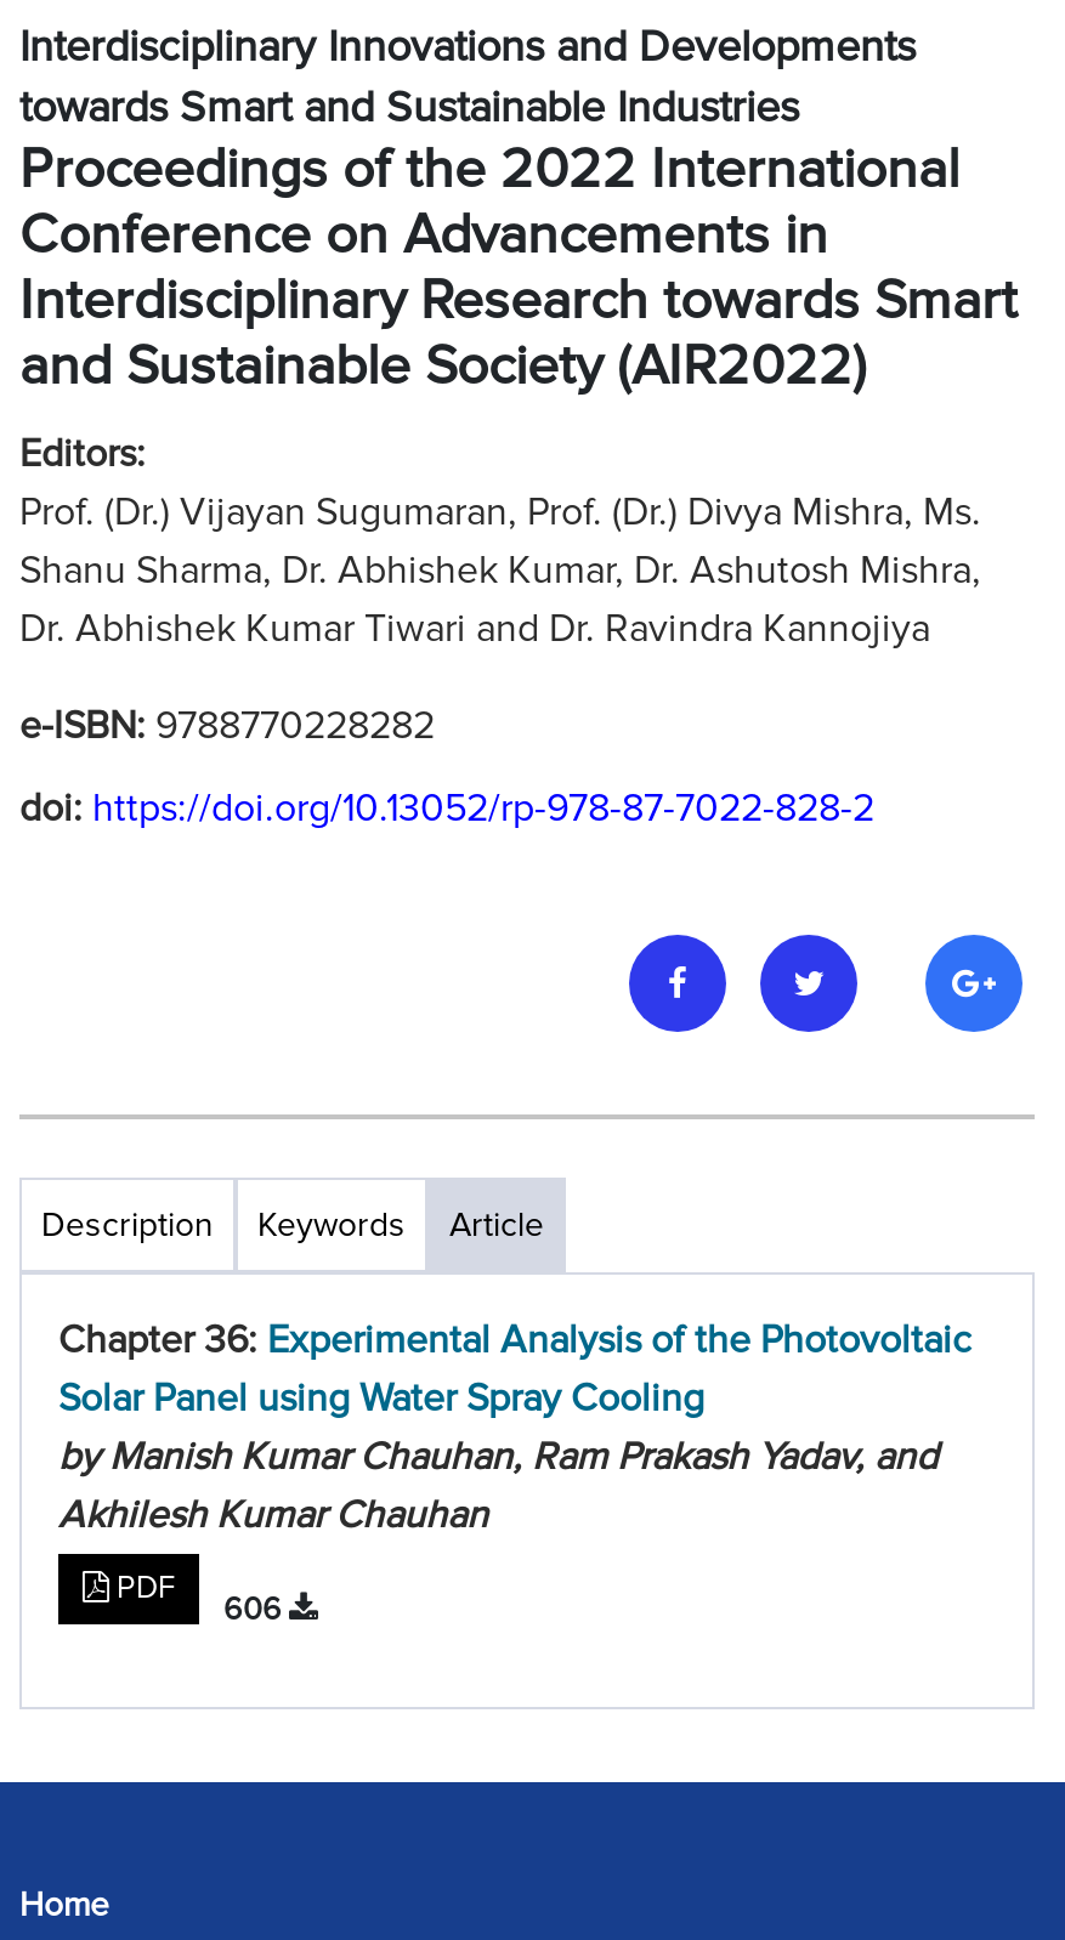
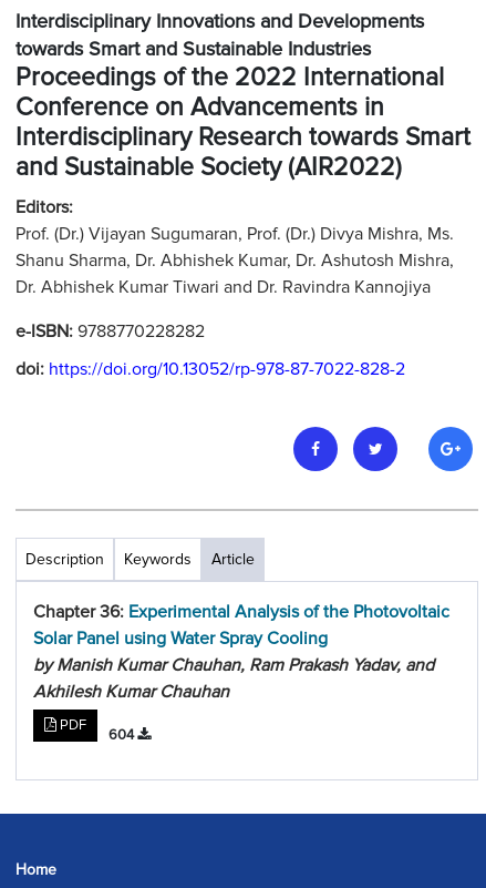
- 606
+ 604
